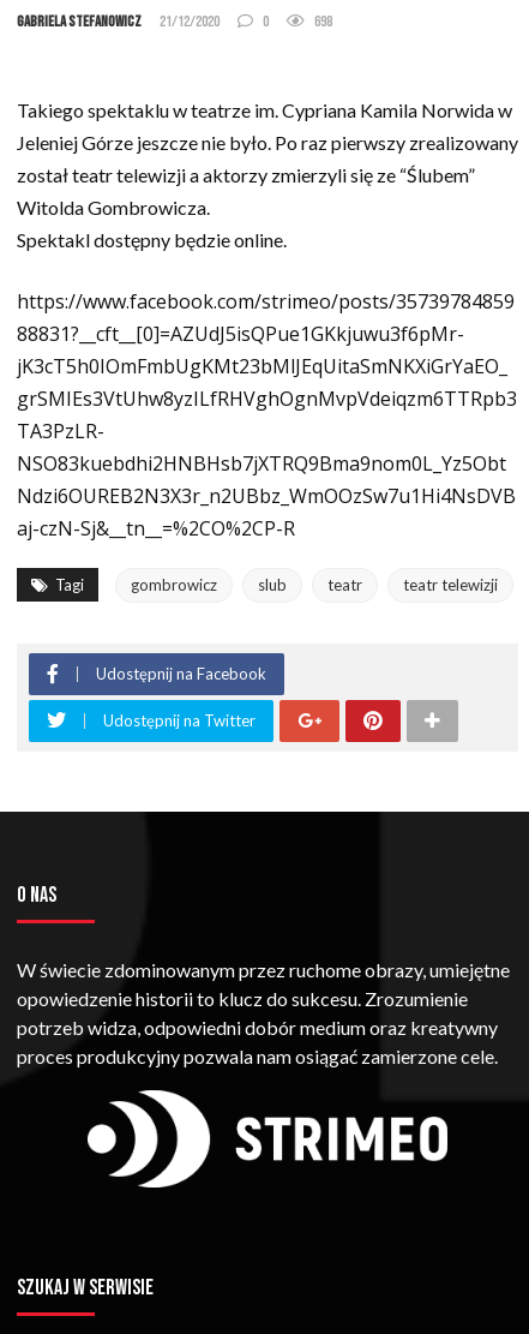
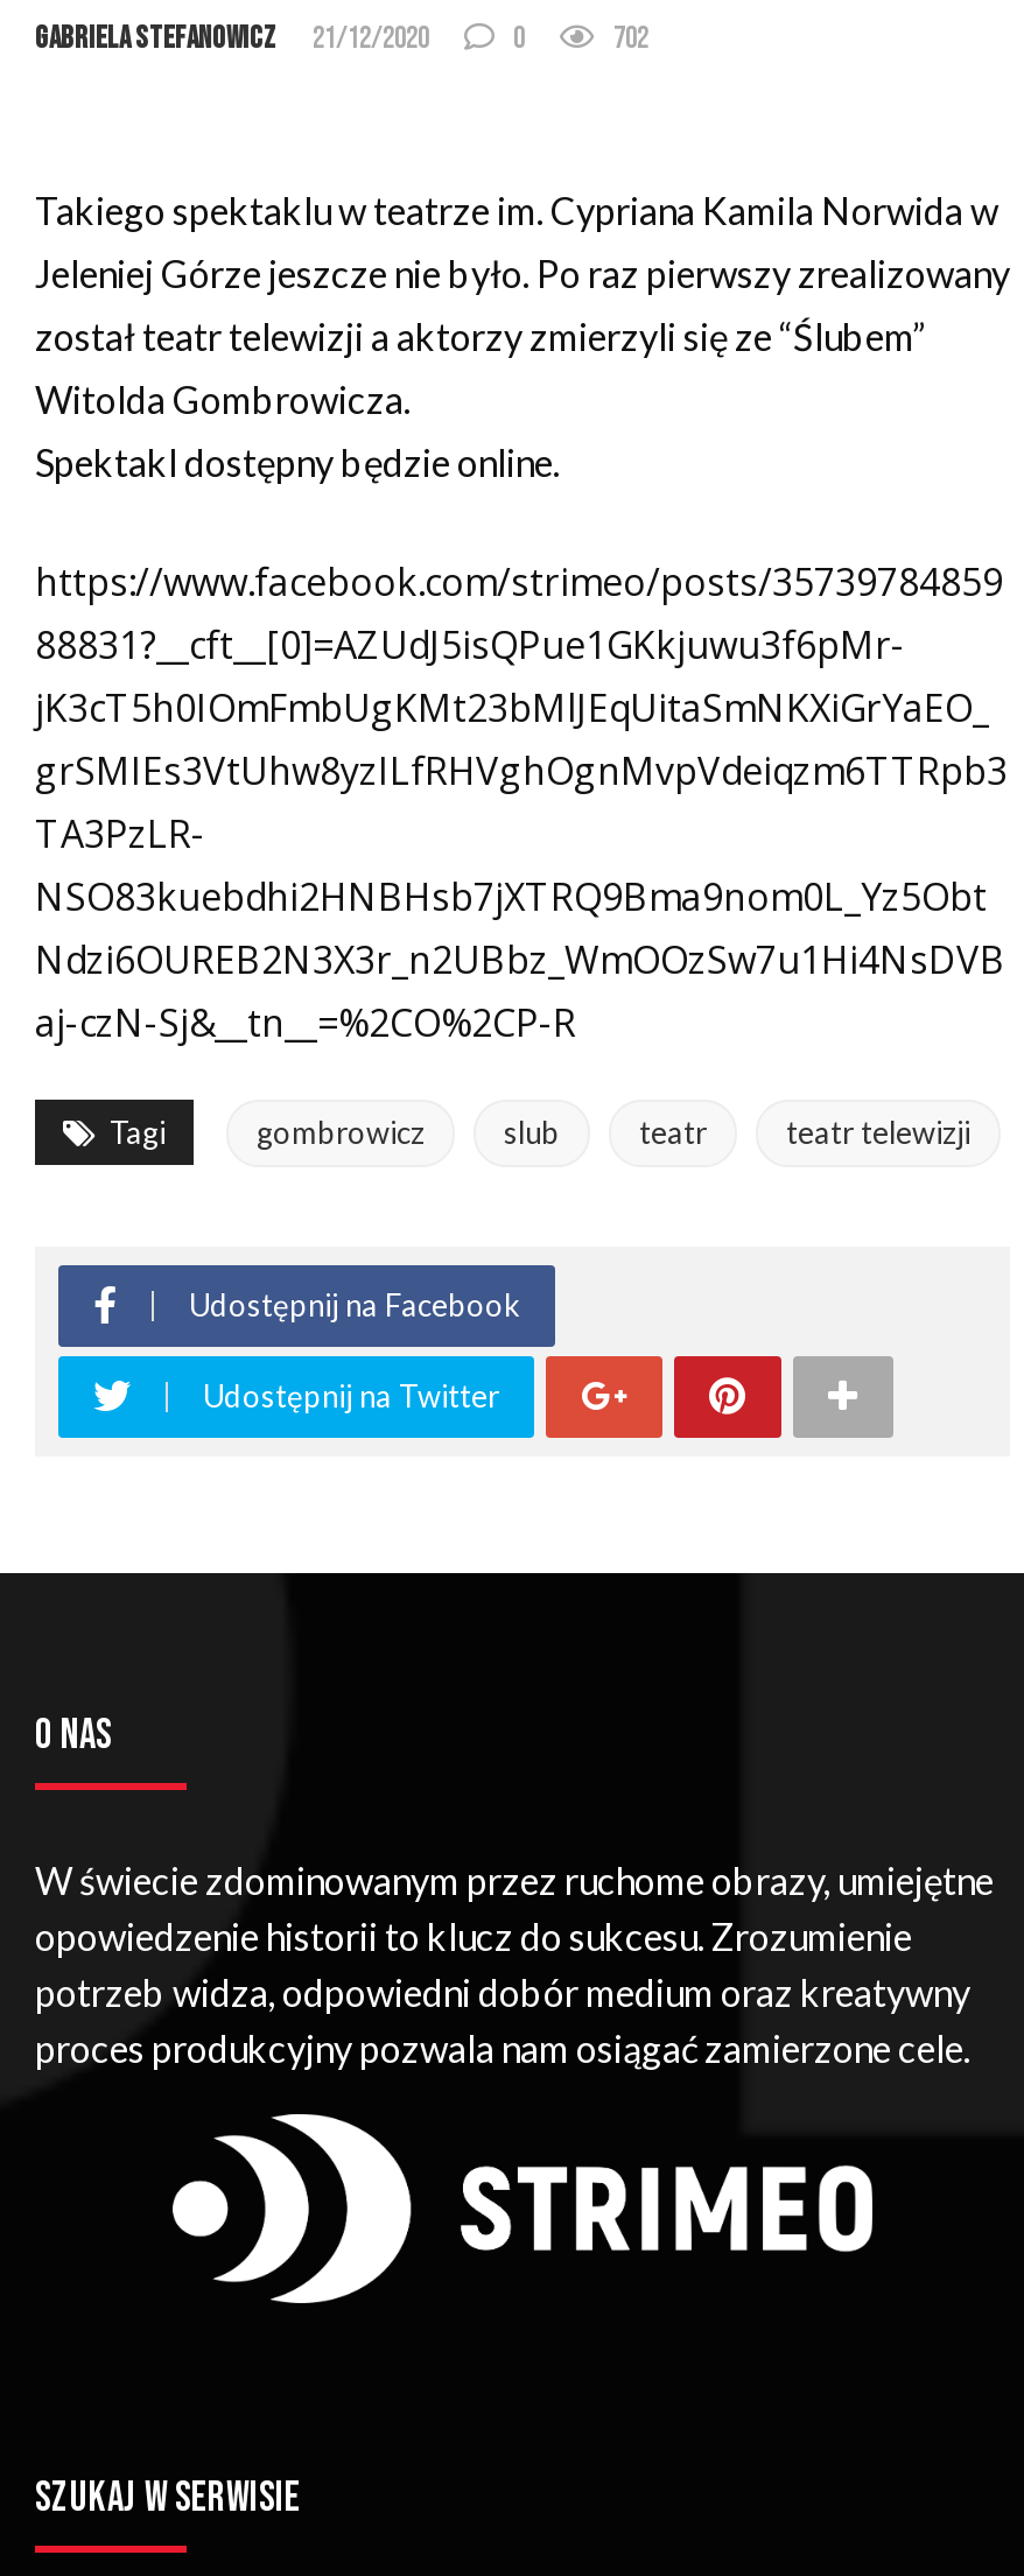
- 698
+ 702
